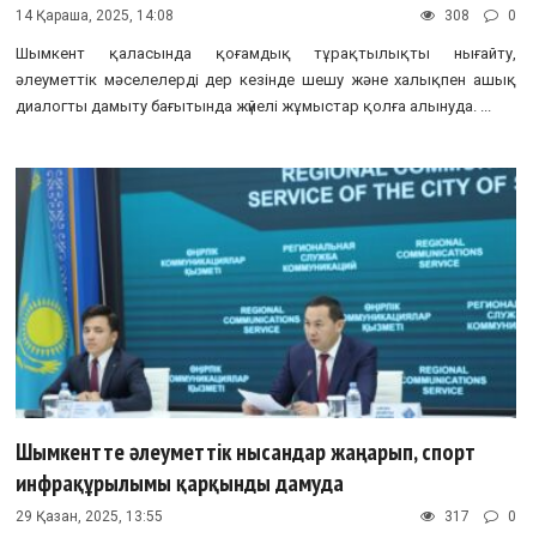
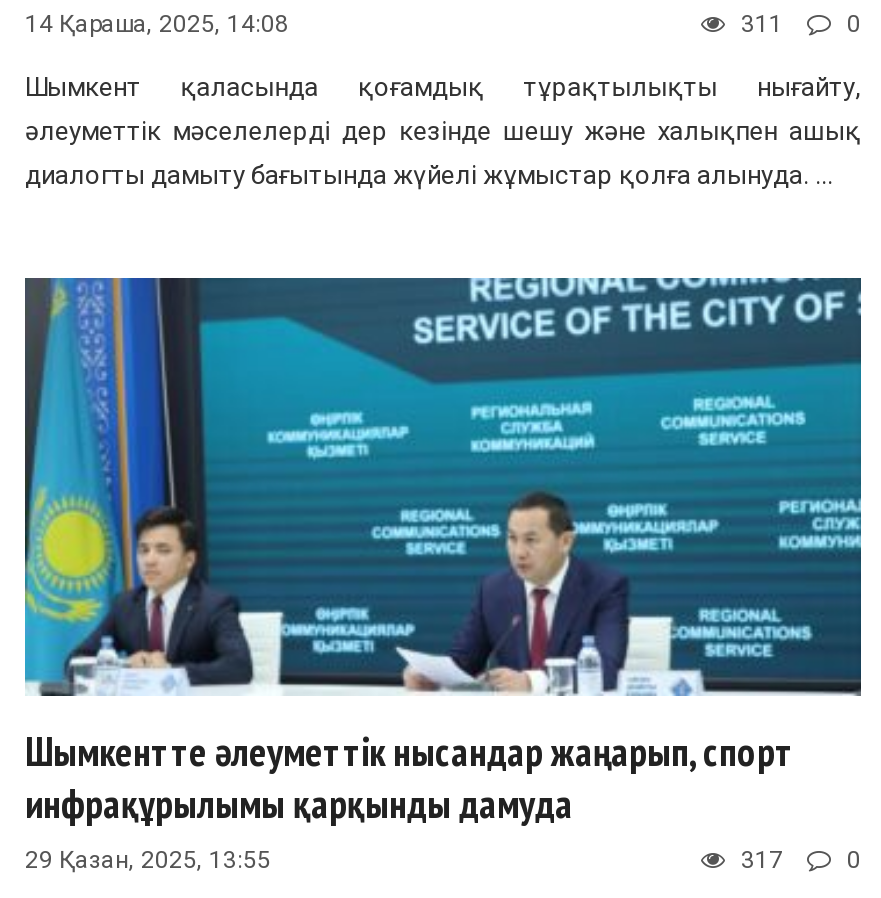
- 308
+ 311
